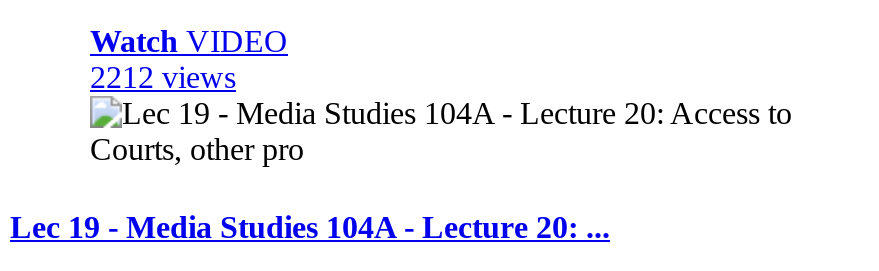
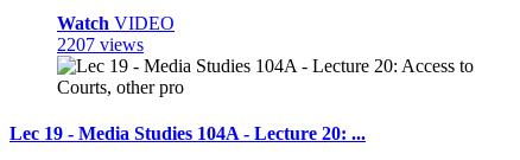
- 2212 views
+ 2207 views
